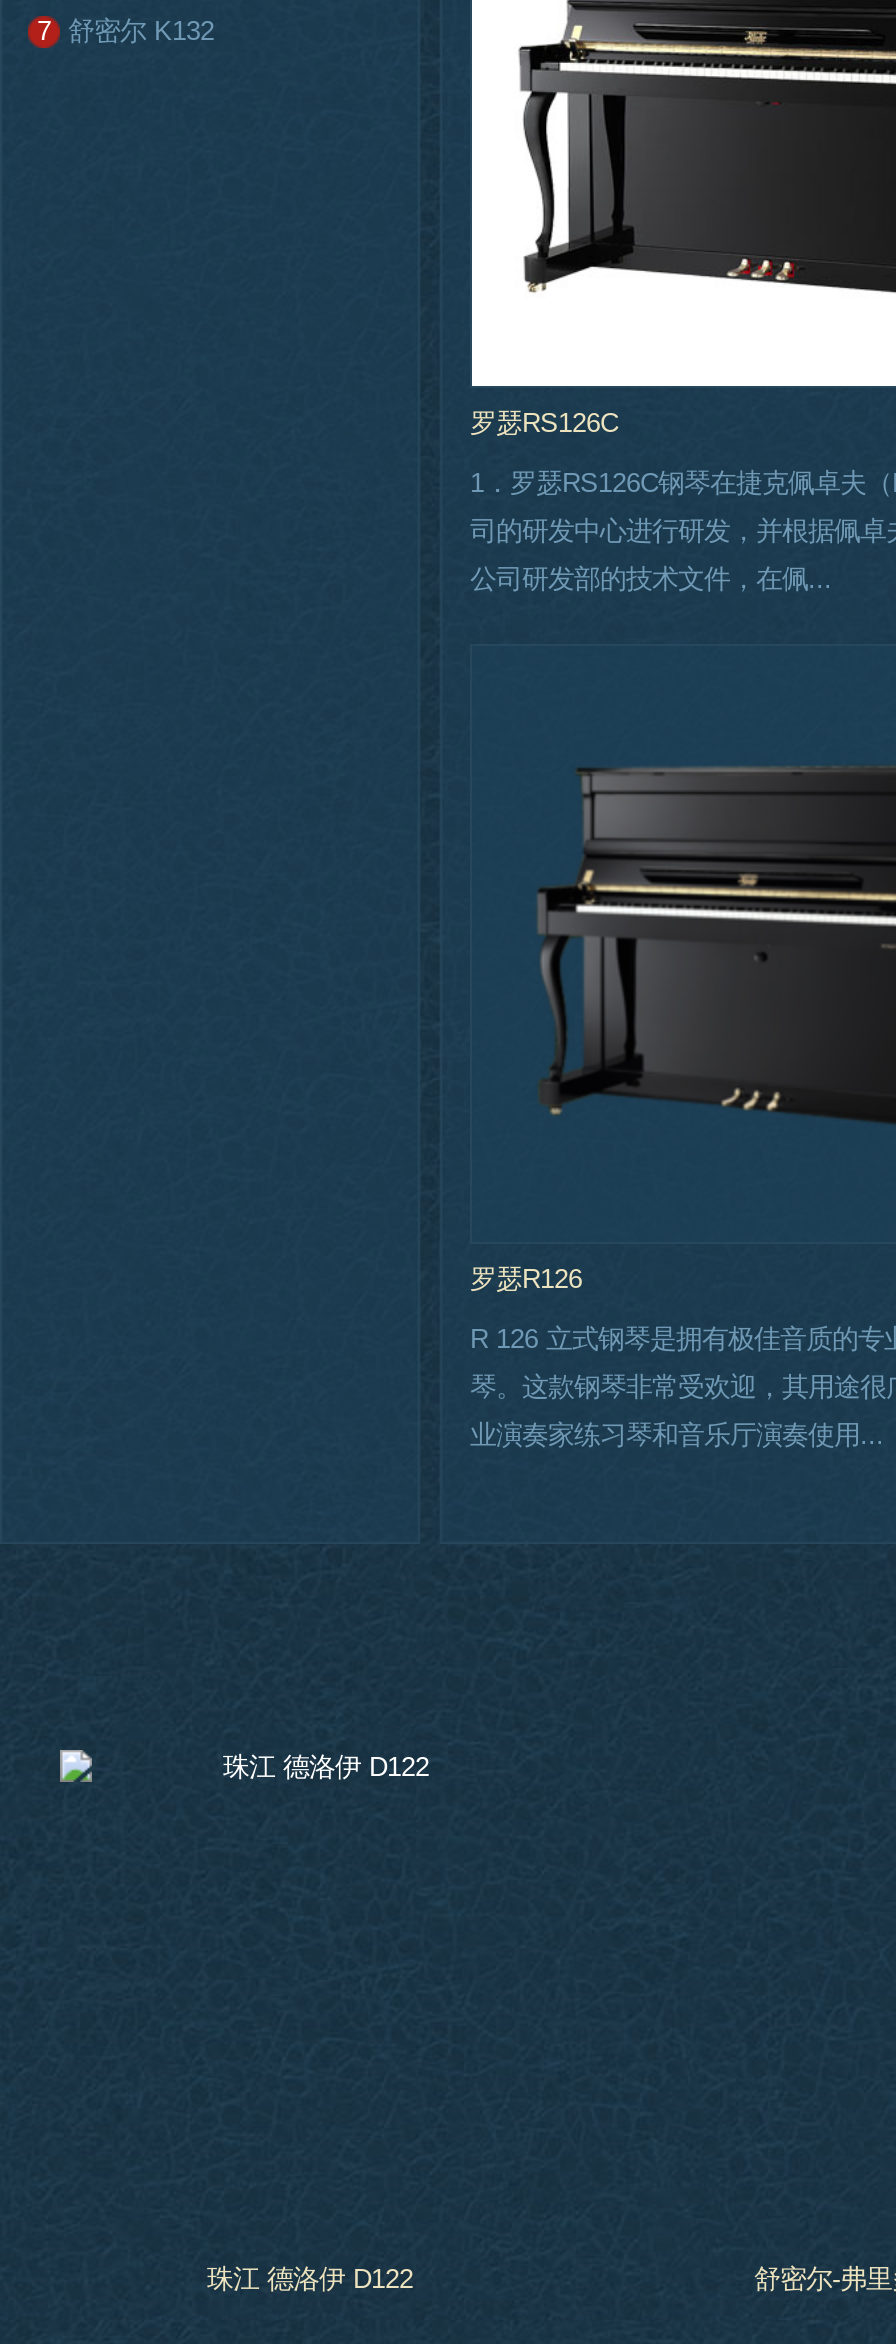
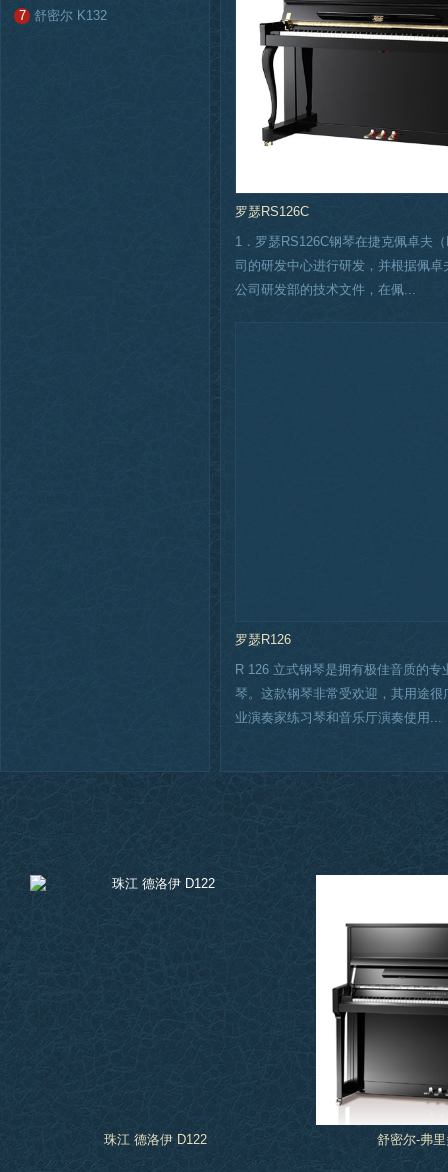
- [image]

+ [image]
